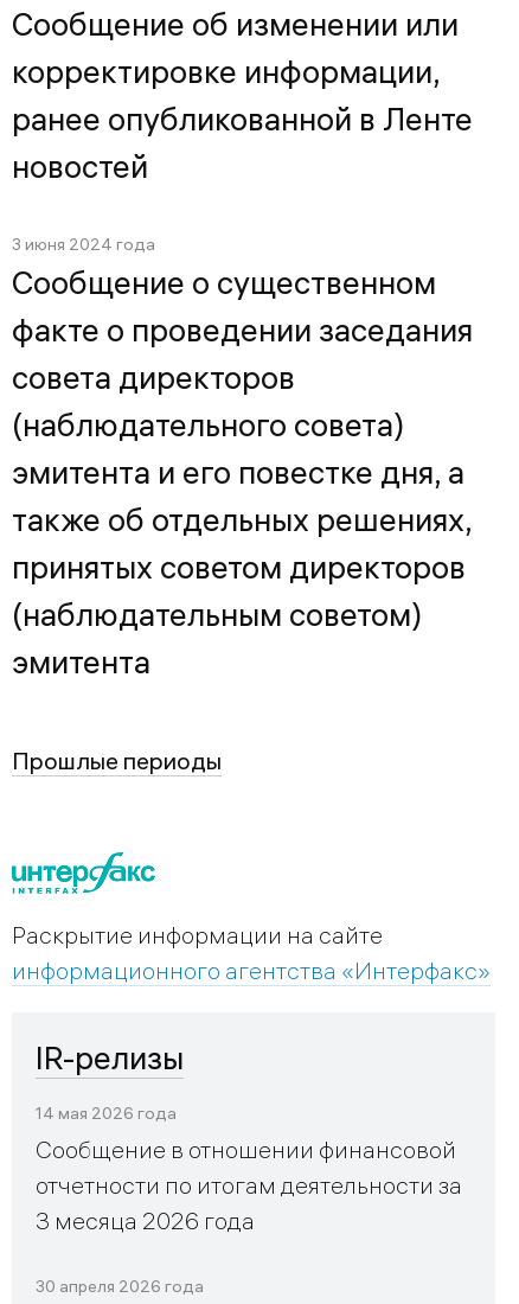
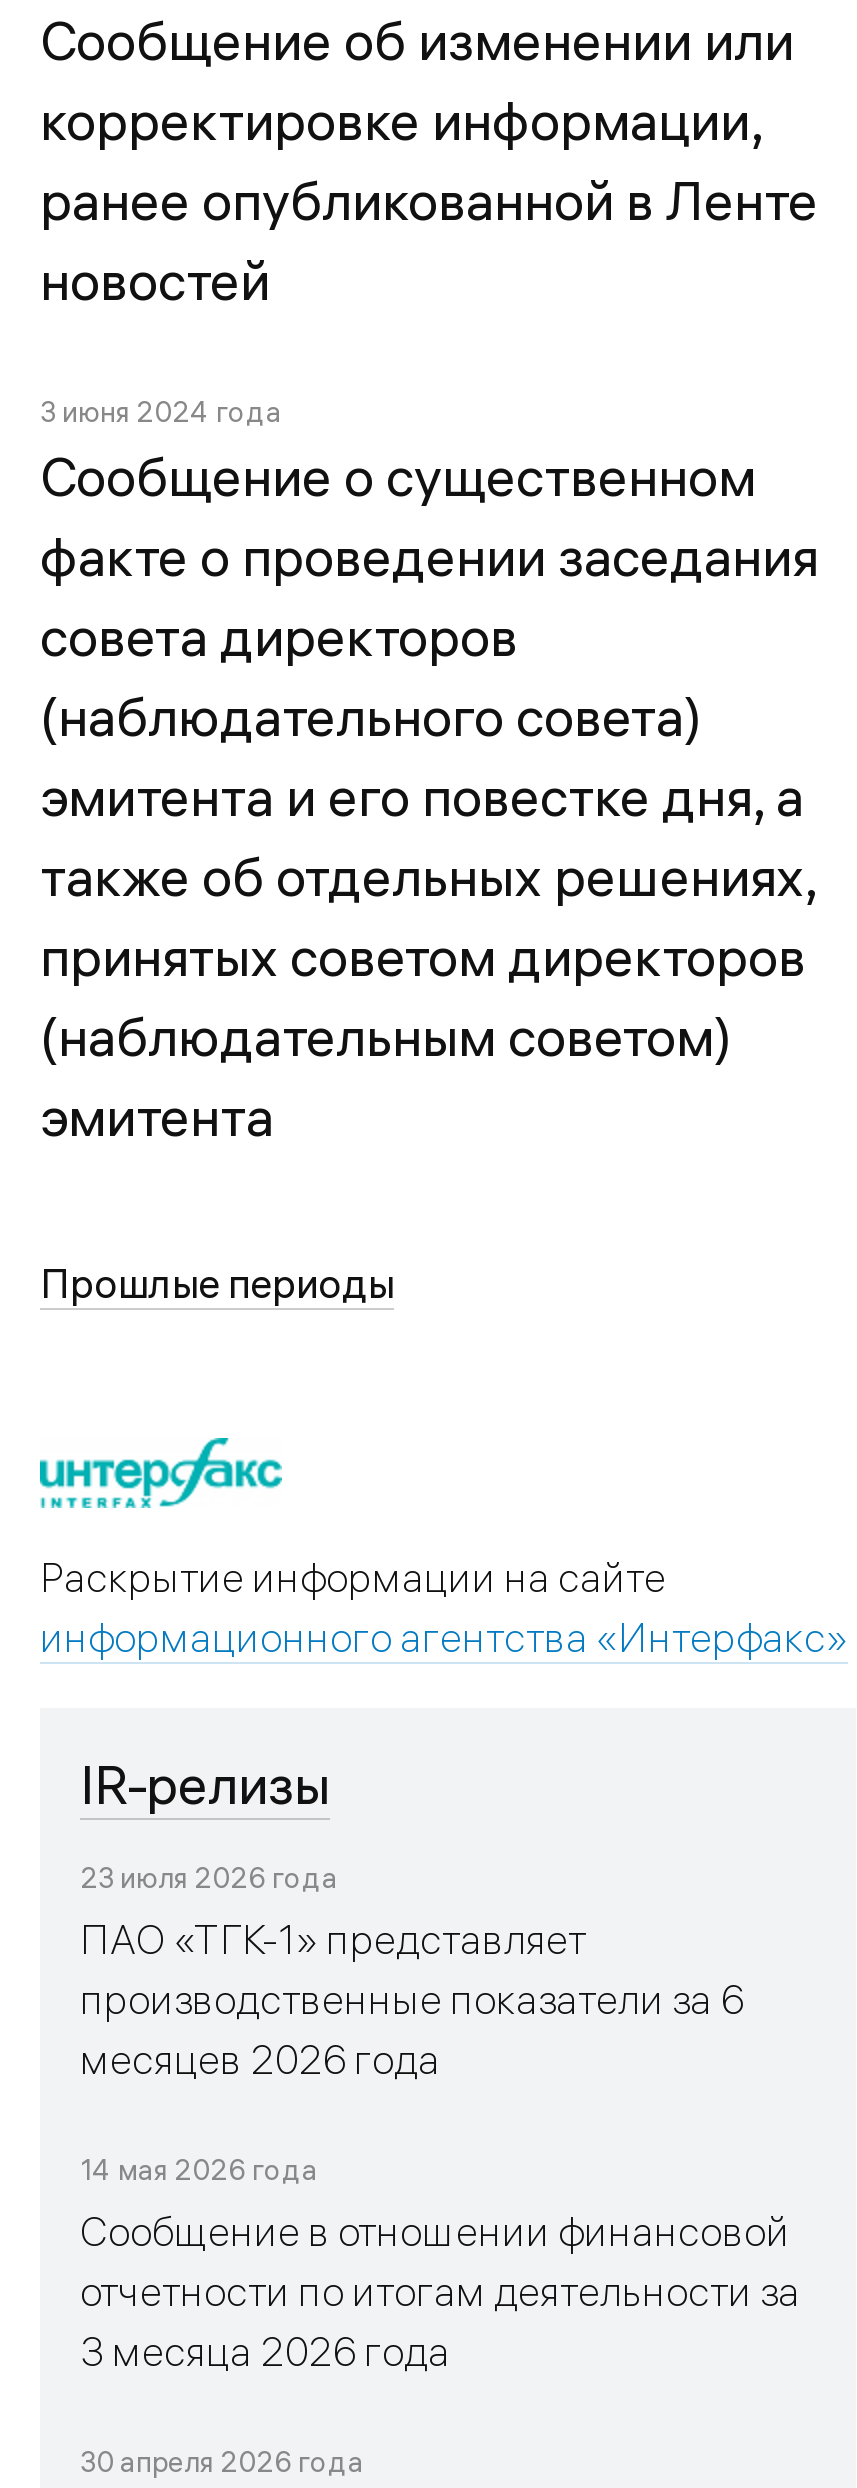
+ 23 июля 2026 года
+ ПАО «ТГК-1» представляет
+ производственные показатели за 6
+ месяцев 2026 года
